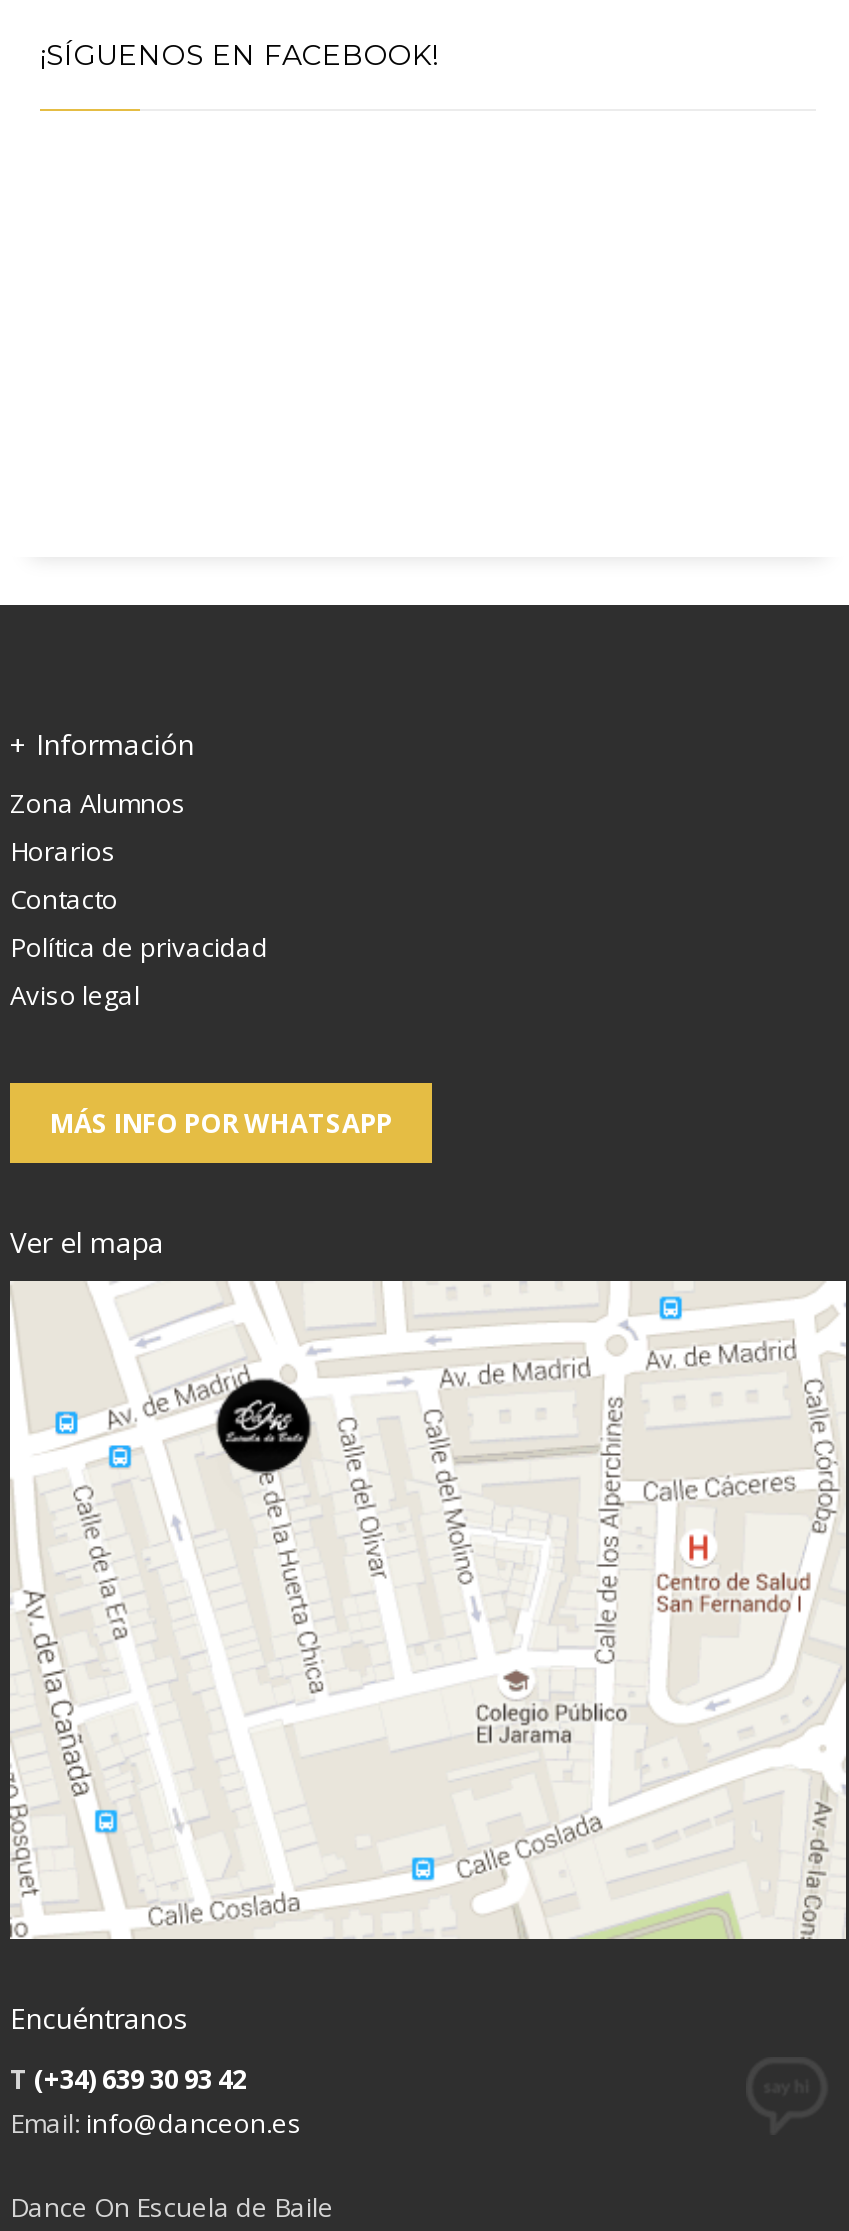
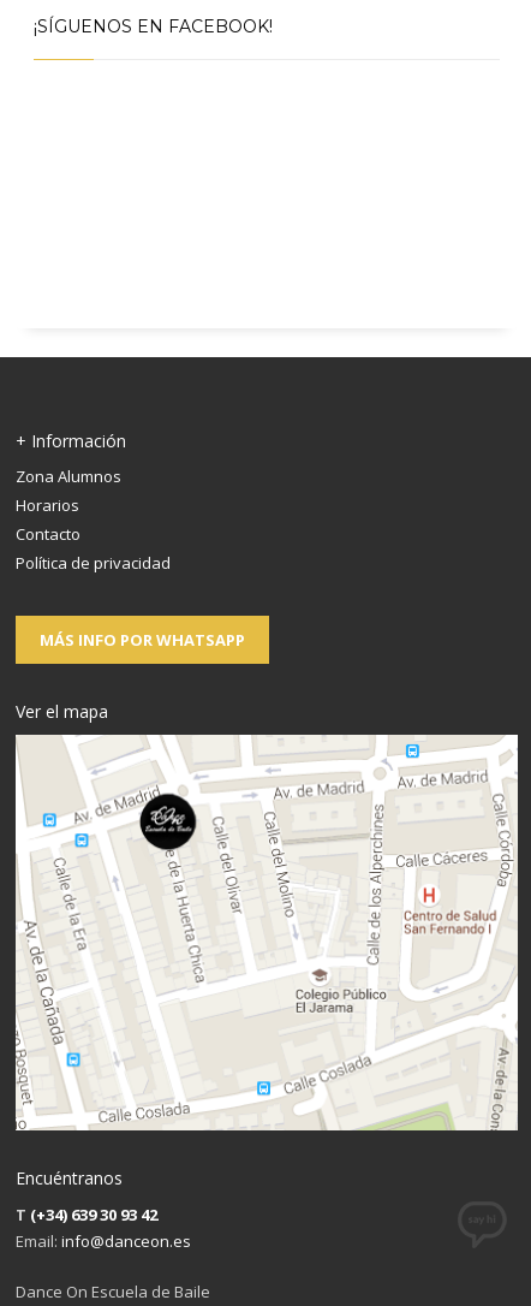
- Aviso legal
